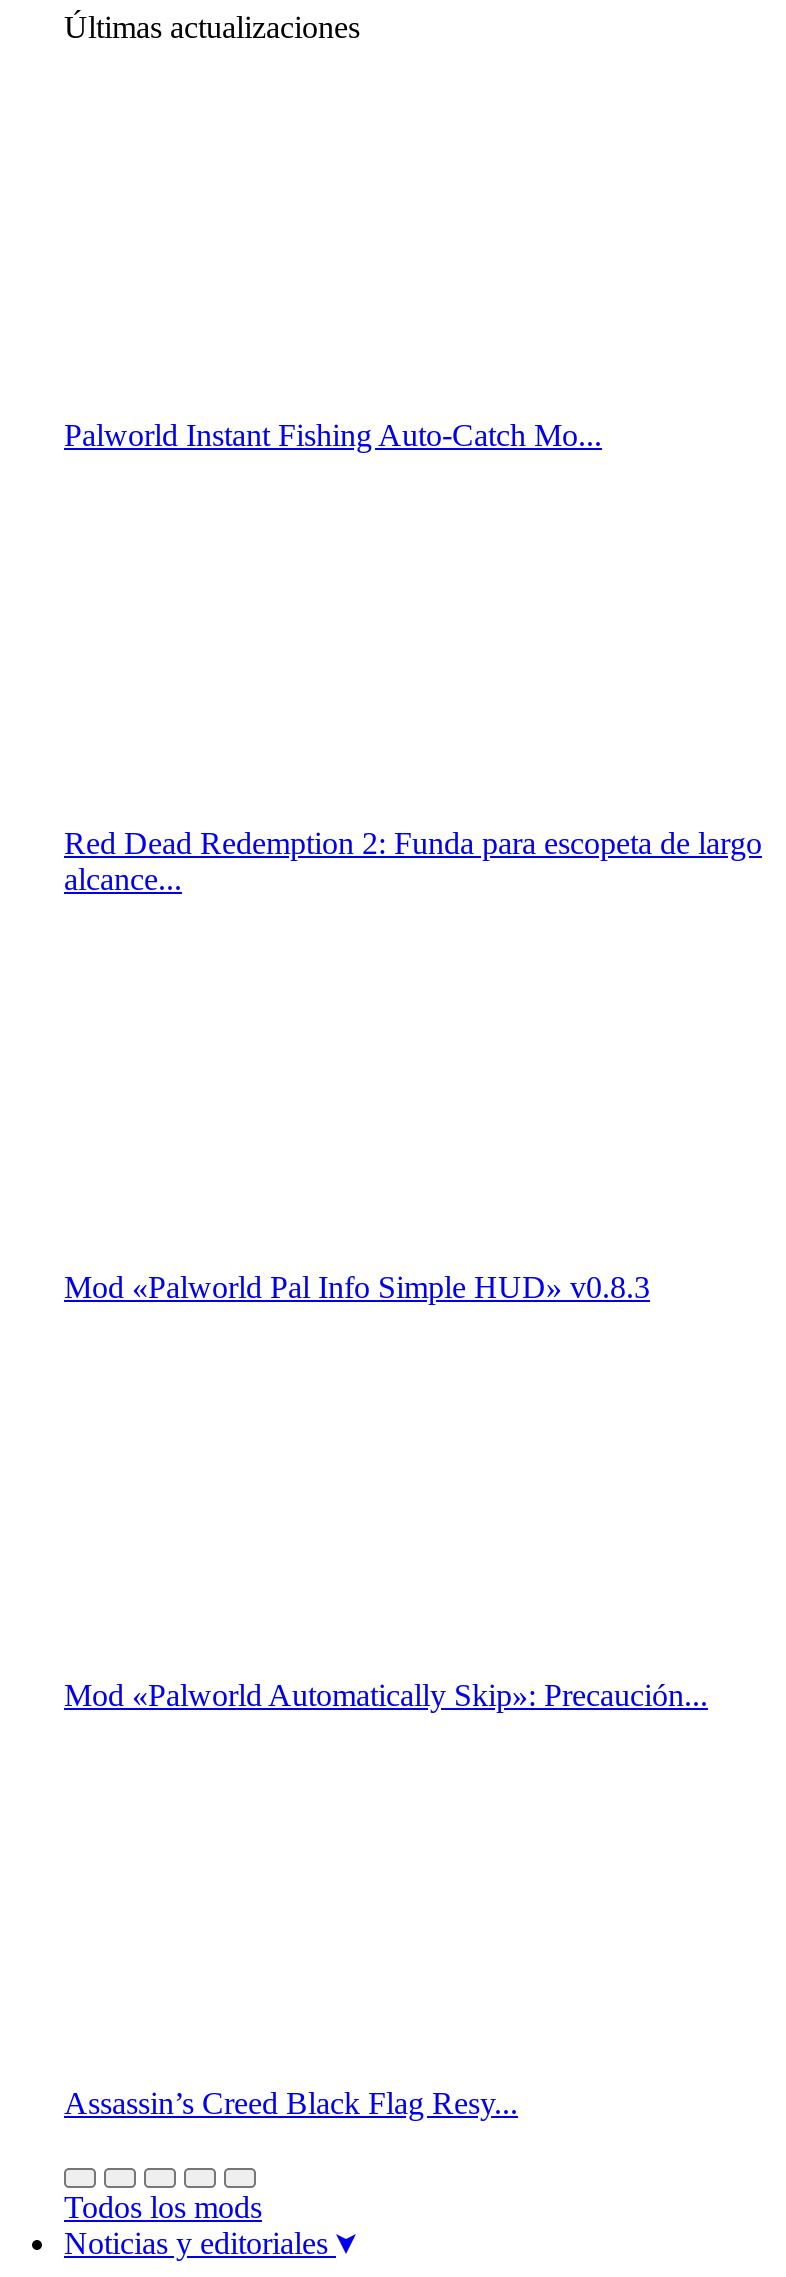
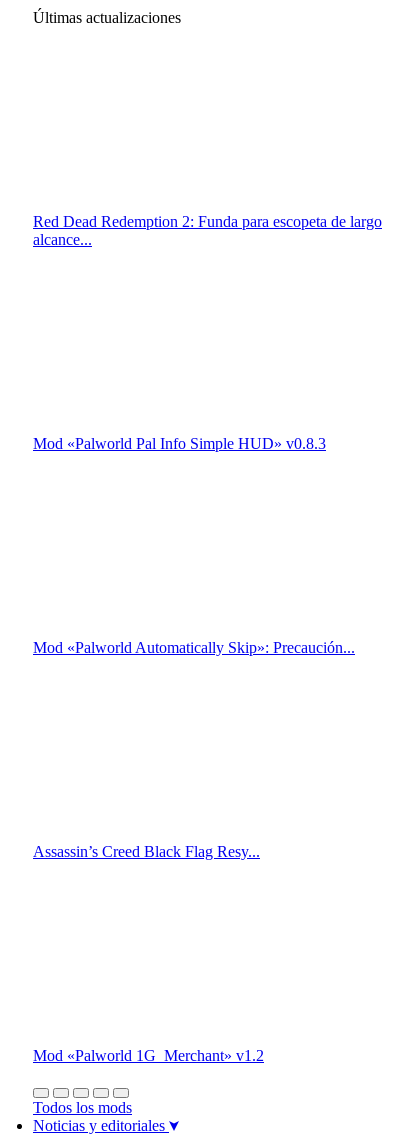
- Palworld Instant Fishing Auto-Catch Mo...

moved up: Red Dead Redemption 2: Funda para escopeta de largo | alcance... | Mod «Palworld Pal Info Simple HUD» v0.8.3 | Mod «Palworld Automatically Skip»: Precaución... | Assassin’s Creed Black Flag Resy...

+ Mod «Palworld 1G_Merchant» v1.2
